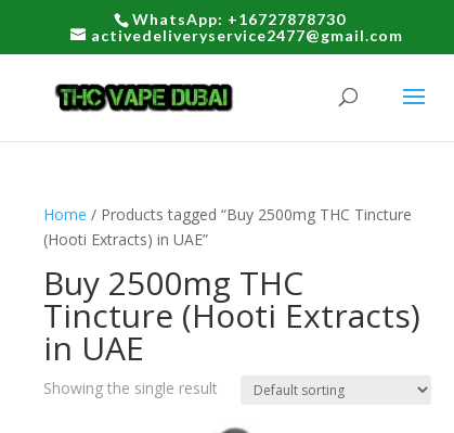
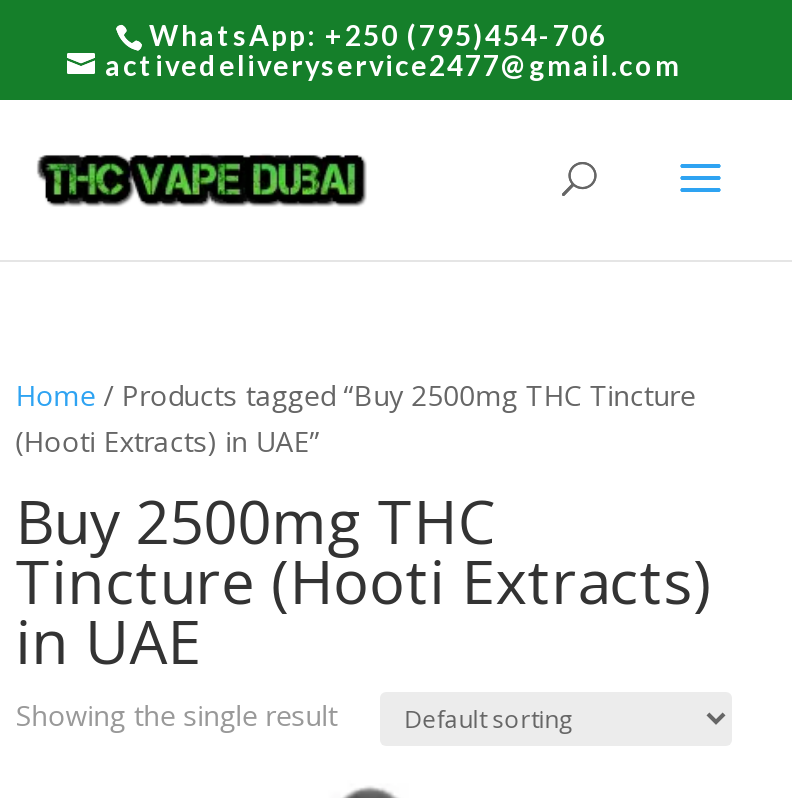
- WhatsApp: +16727878730
+ WhatsApp: +250 (795)454-706
